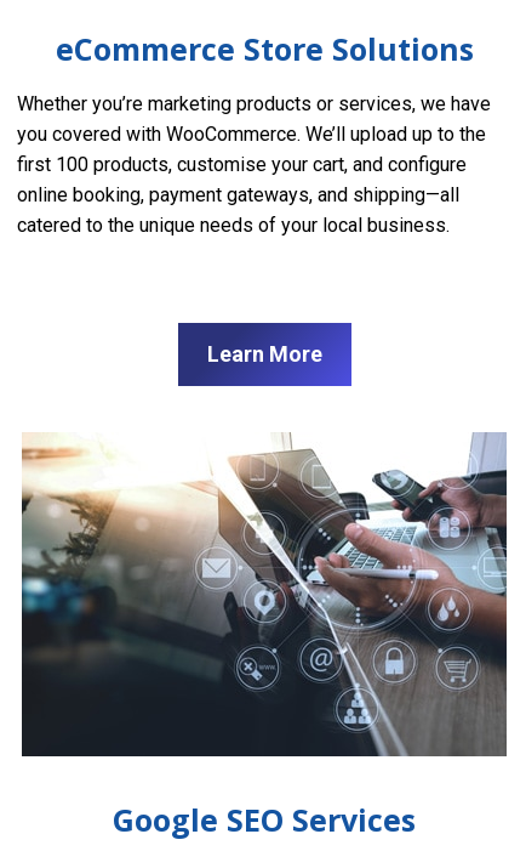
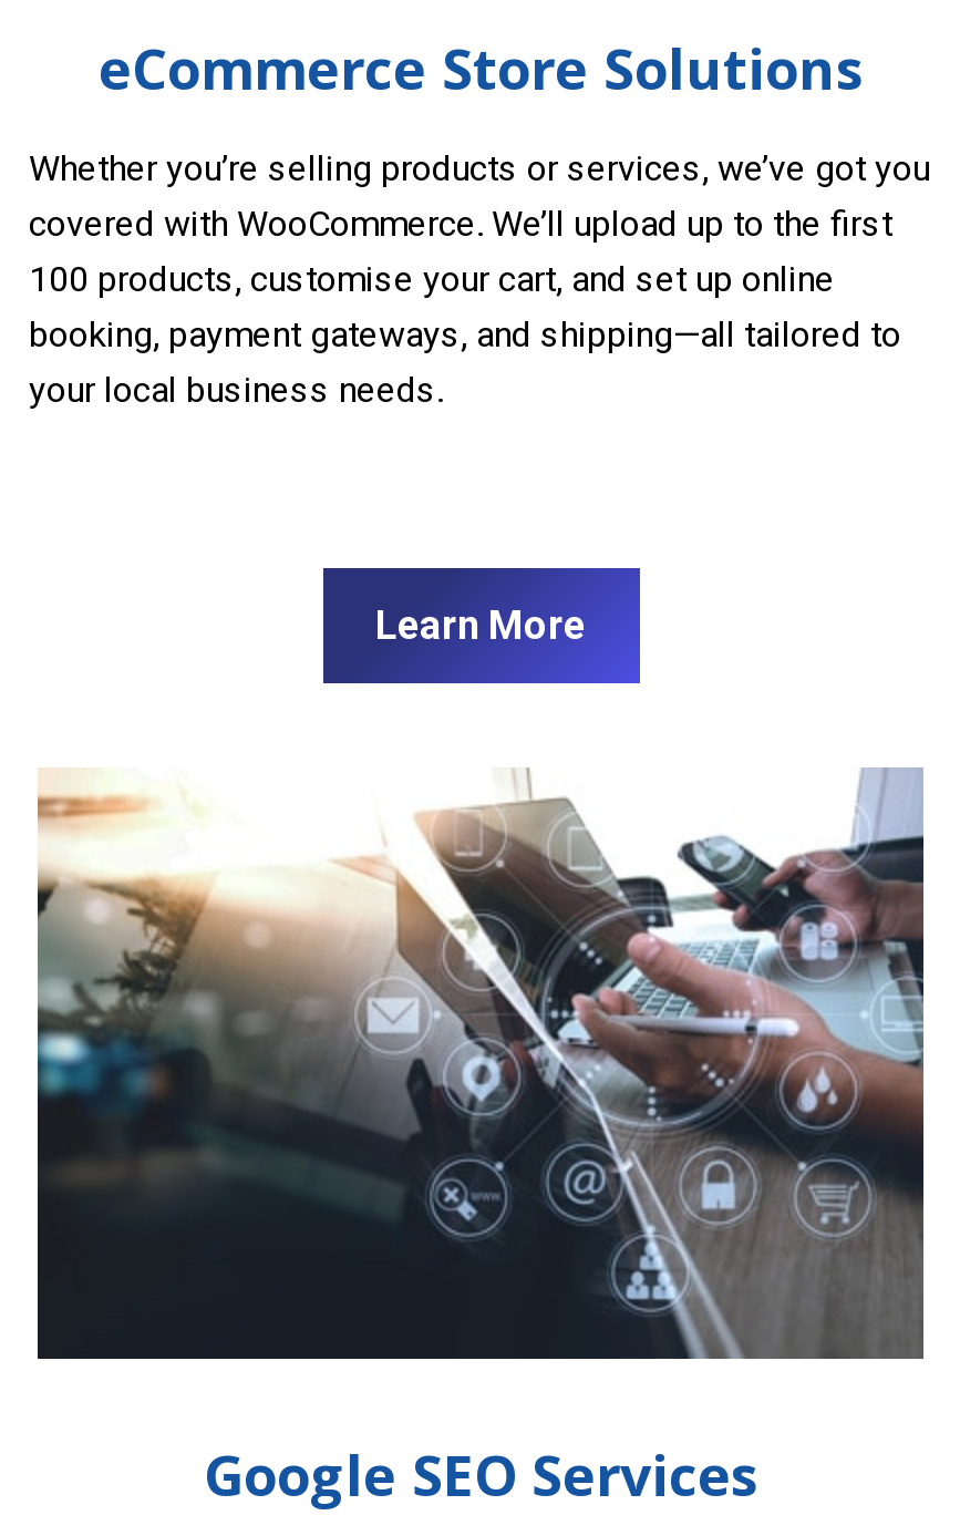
- Whether you’re marketing products or services, we have
- you covered with WooCommerce. We’ll upload up to the
- first 100 products, customise your cart, and configure
- online booking, payment gateways, and shipping—all
- catered to the unique needs of your local business.
+ Whether you’re selling products or services, we’ve got you
+ covered with WooCommerce. We’ll upload up to the first
+ 100 products, customise your cart, and set up online
+ booking, payment gateways, and shipping—all tailored to
+ your local business needs.
